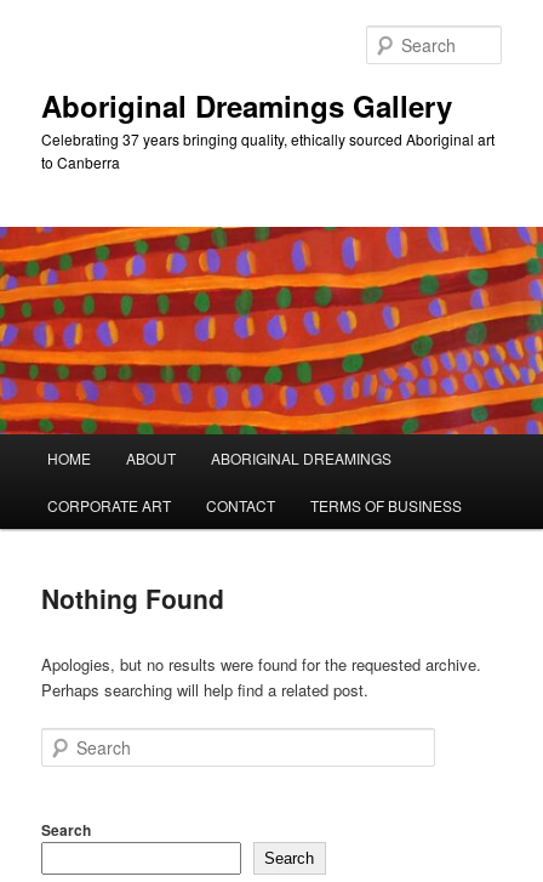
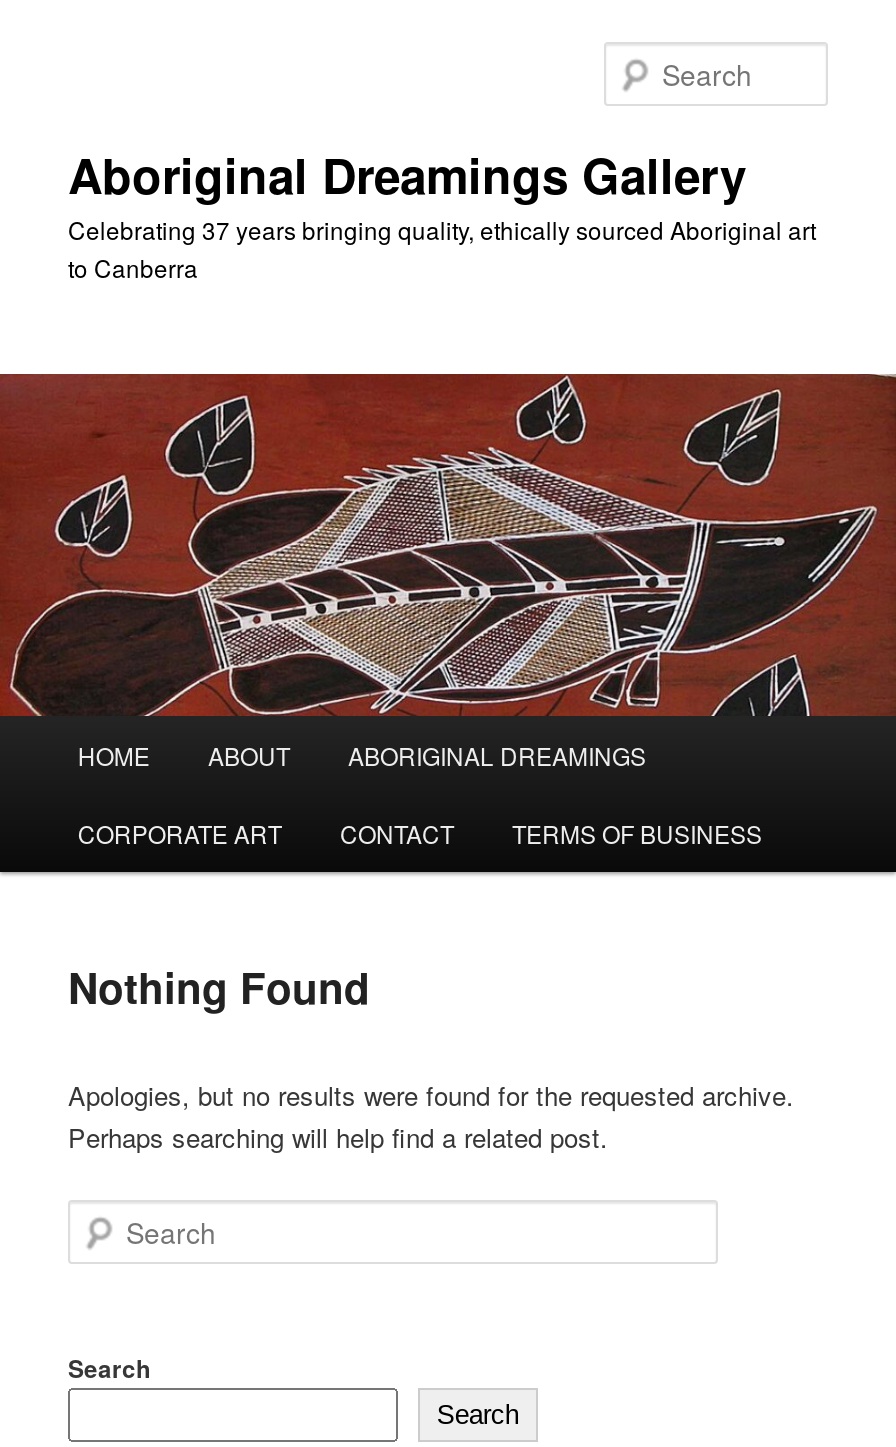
- [image]
+ [image]
